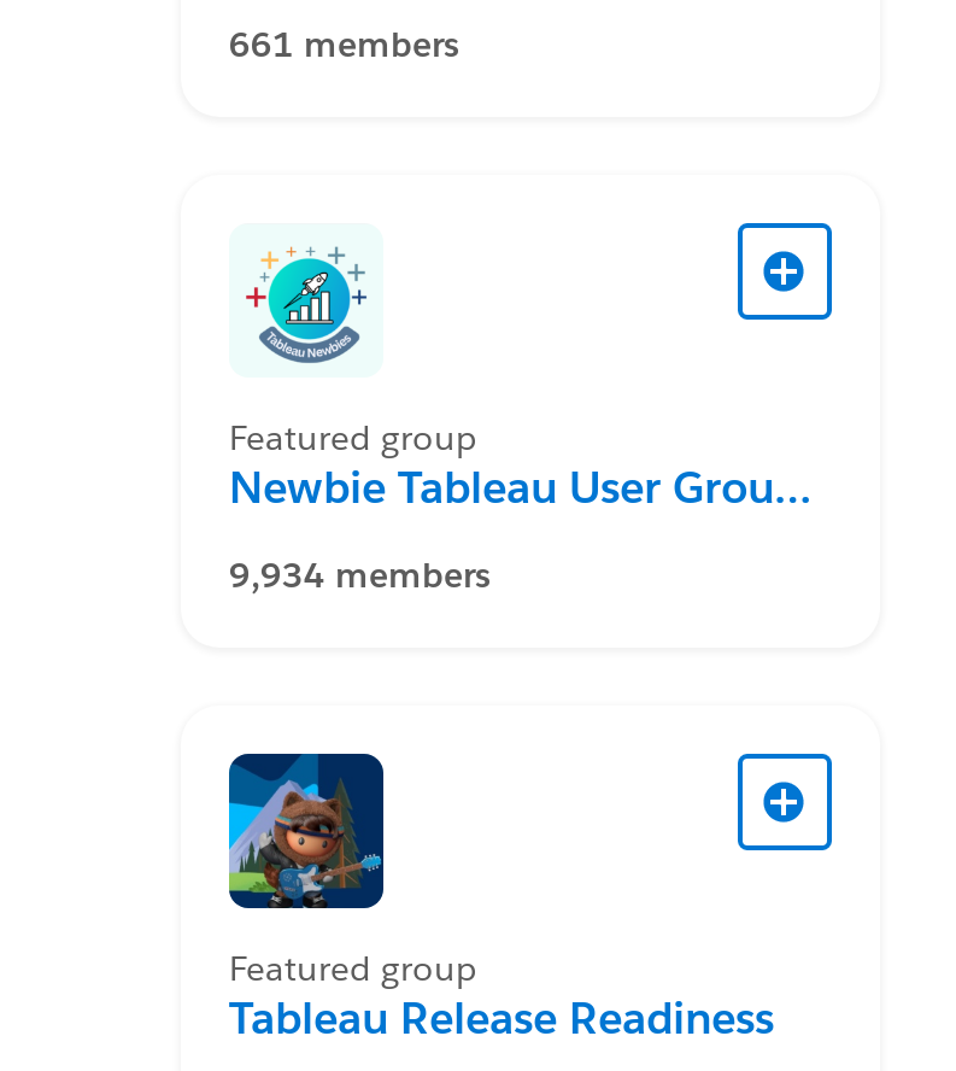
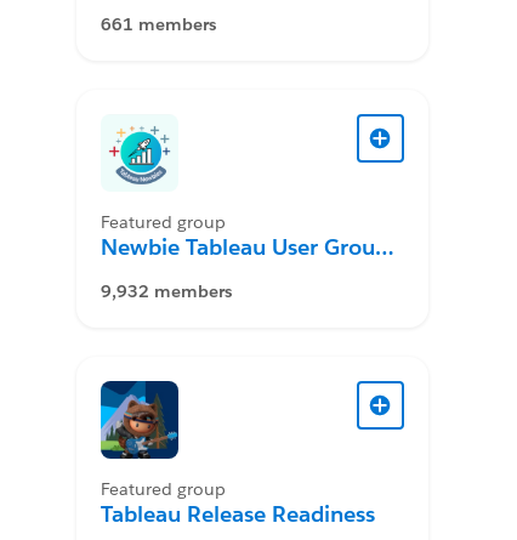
- 9,934 members
+ 9,932 members
